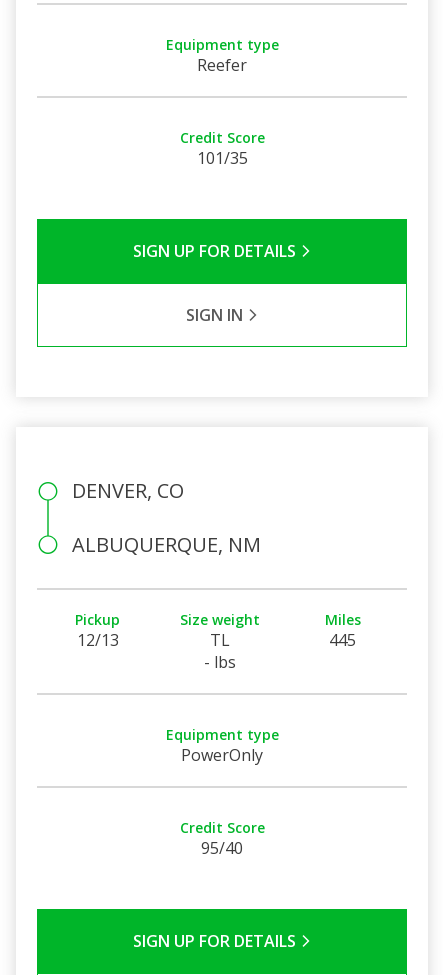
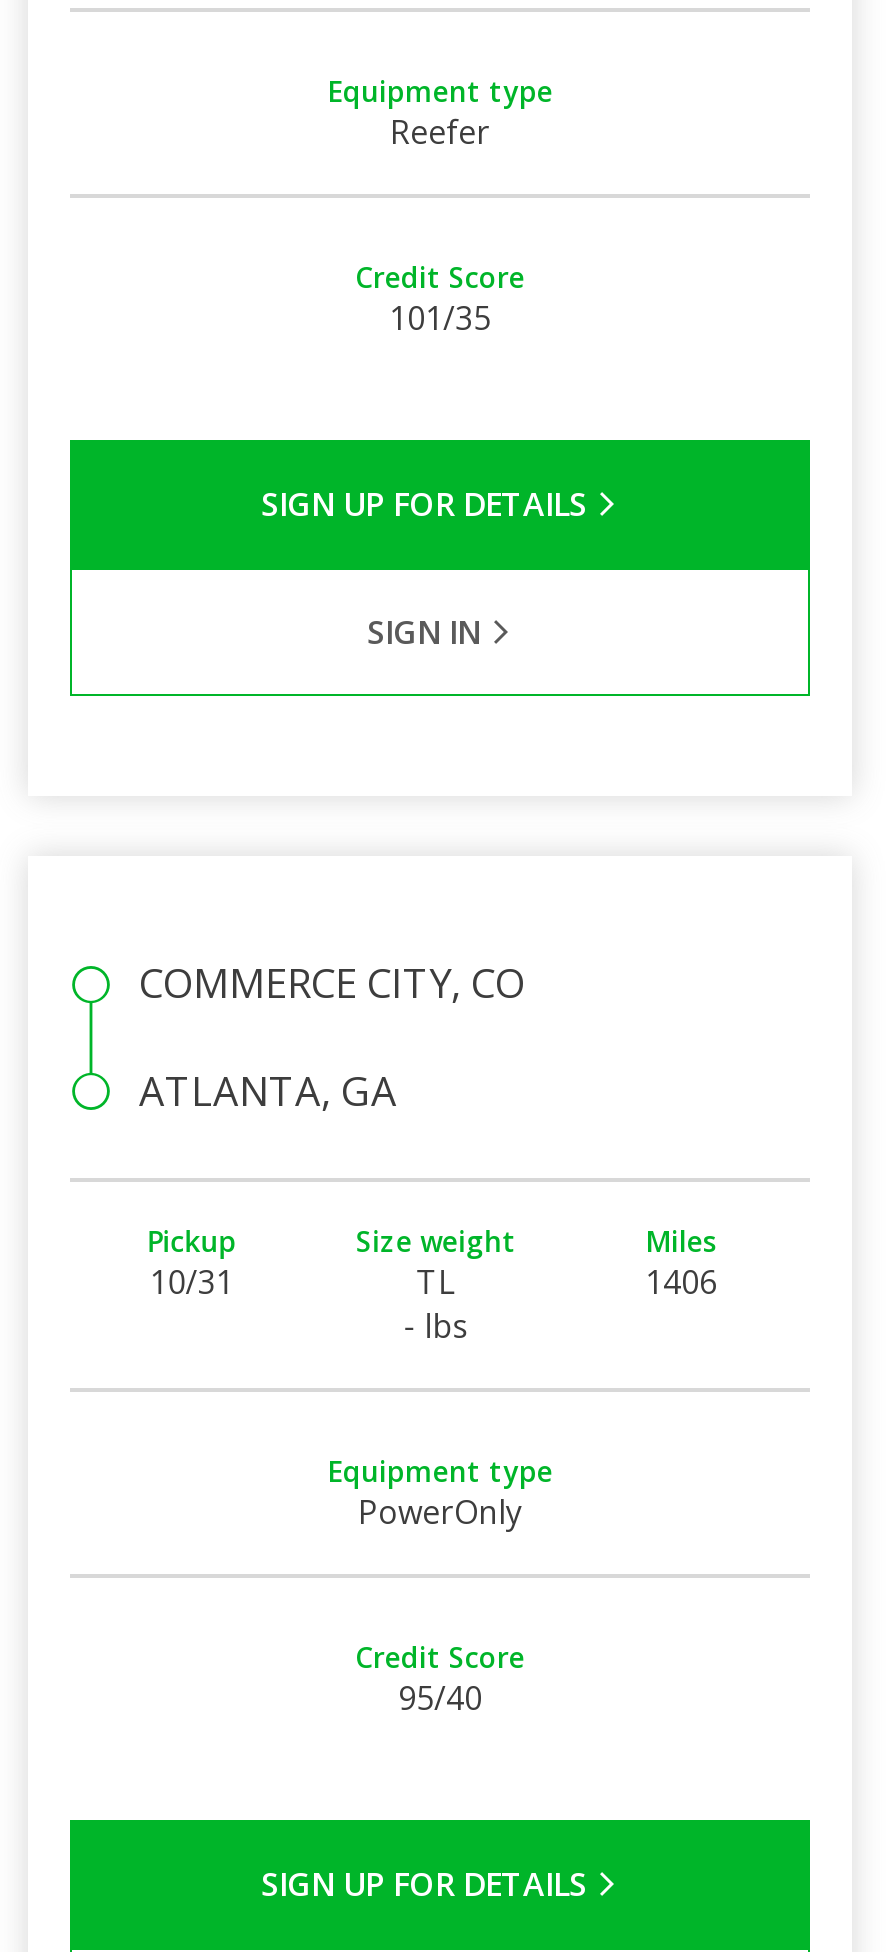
- DENVER, CO
+ COMMERCE CITY, CO

- ALBUQUERQUE, NM
+ ATLANTA, GA

- 12/13
+ 10/31

- 445
+ 1406
